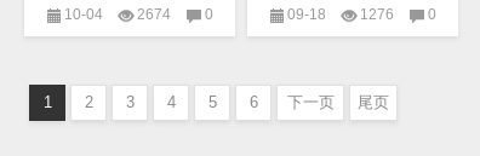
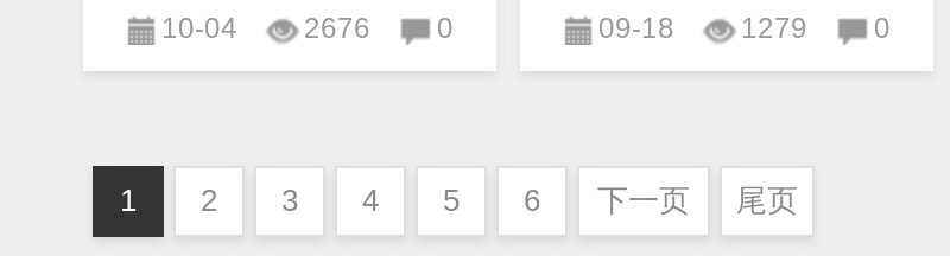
- 10-04 2674 0
+ 10-04 2676 0

- 09-18 1276 0
+ 09-18 1279 0
